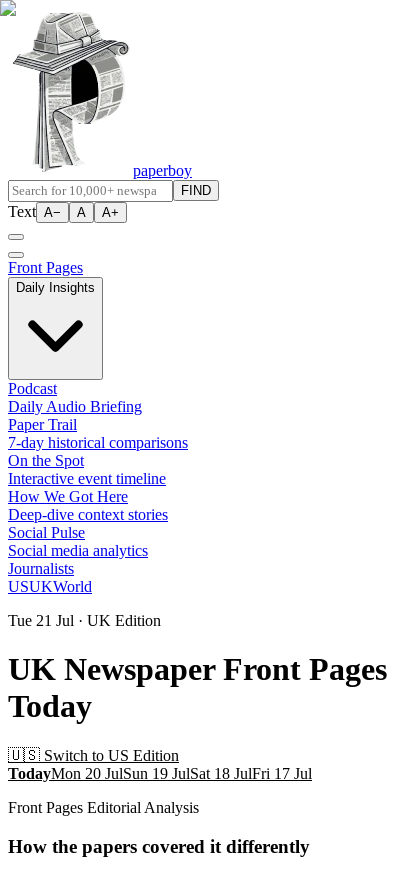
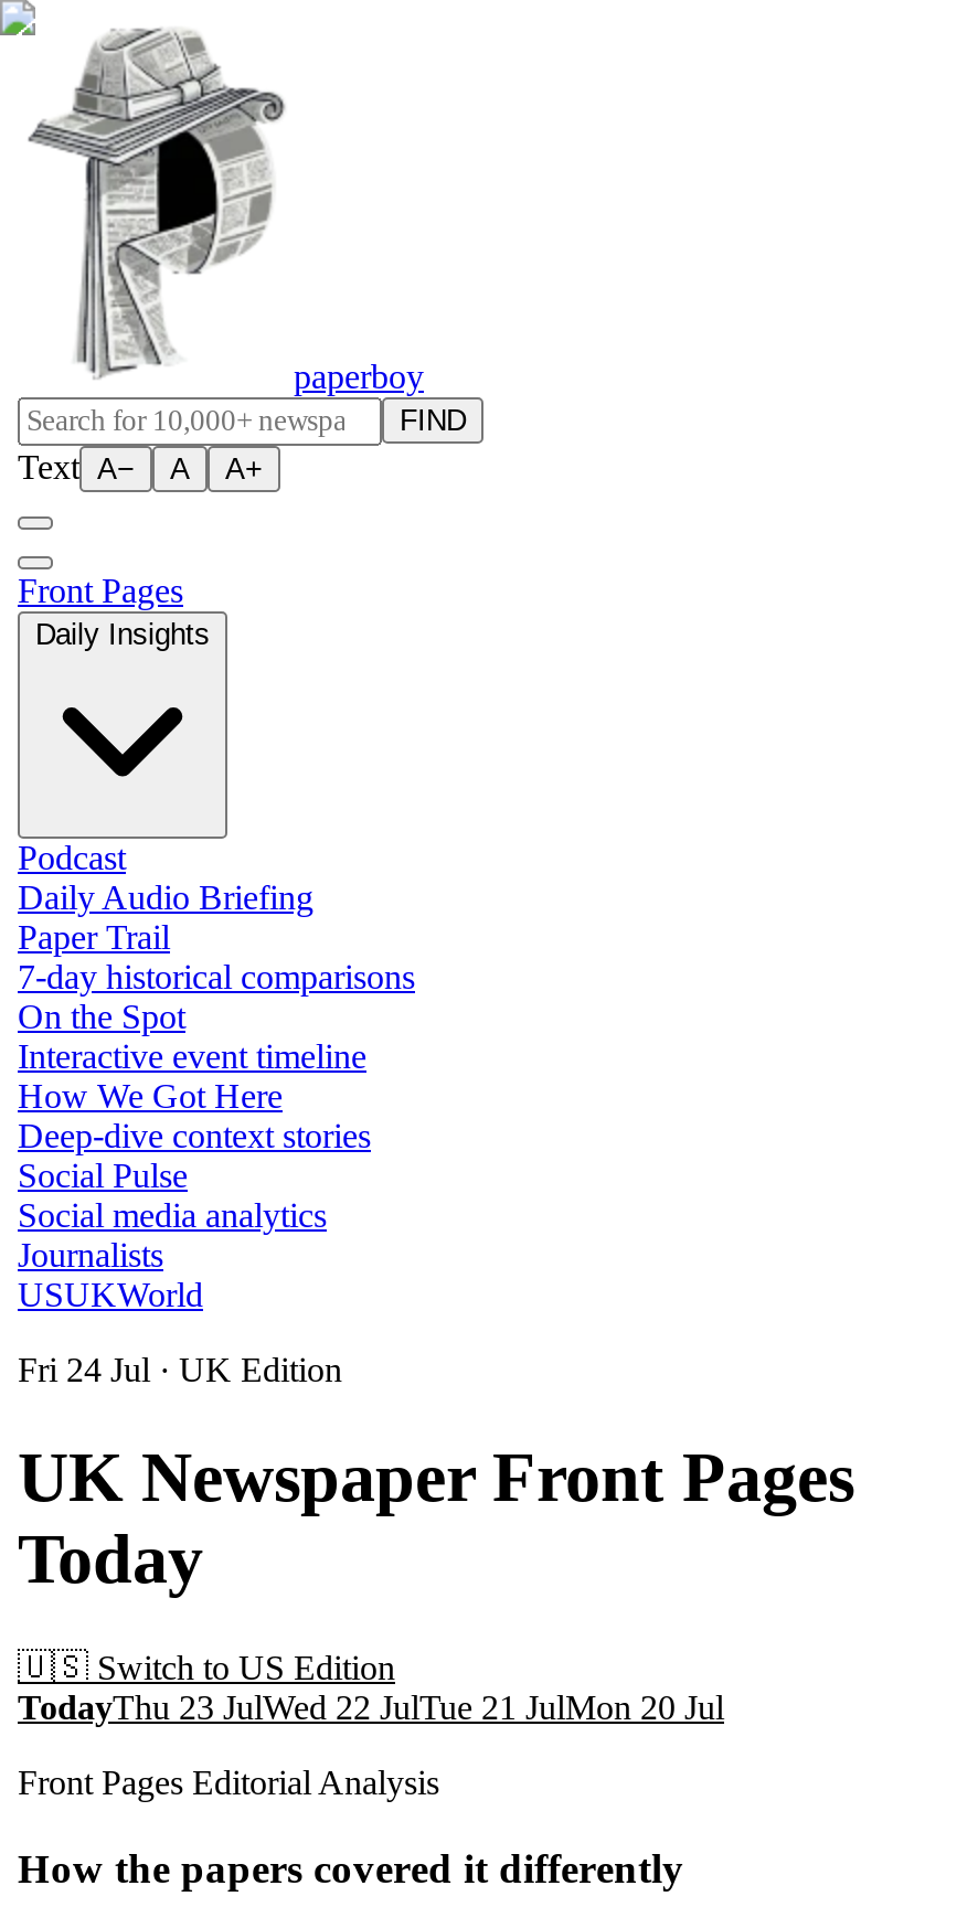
- Tue 21 Jul · UK Edition
+ Fri 24 Jul · UK Edition

- TodayMon 20 JulSun 19 JulSat 18 JulFri 17 Jul
+ TodayThu 23 JulWed 22 JulTue 21 JulMon 20 Jul
